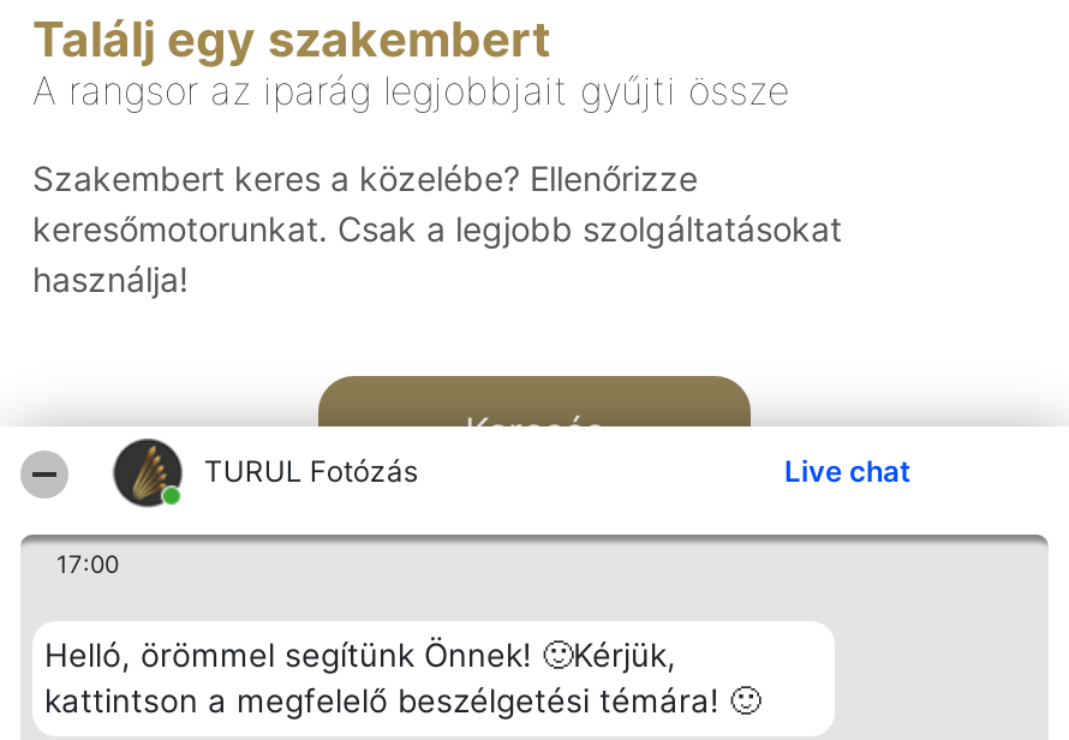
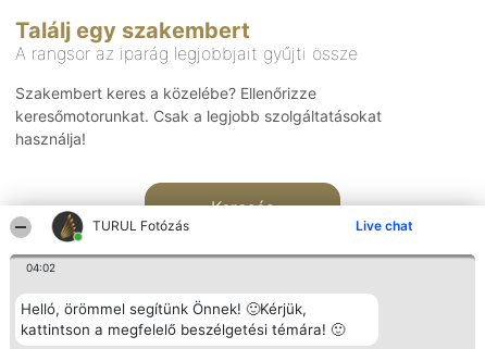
- 17:00
+ 04:02
